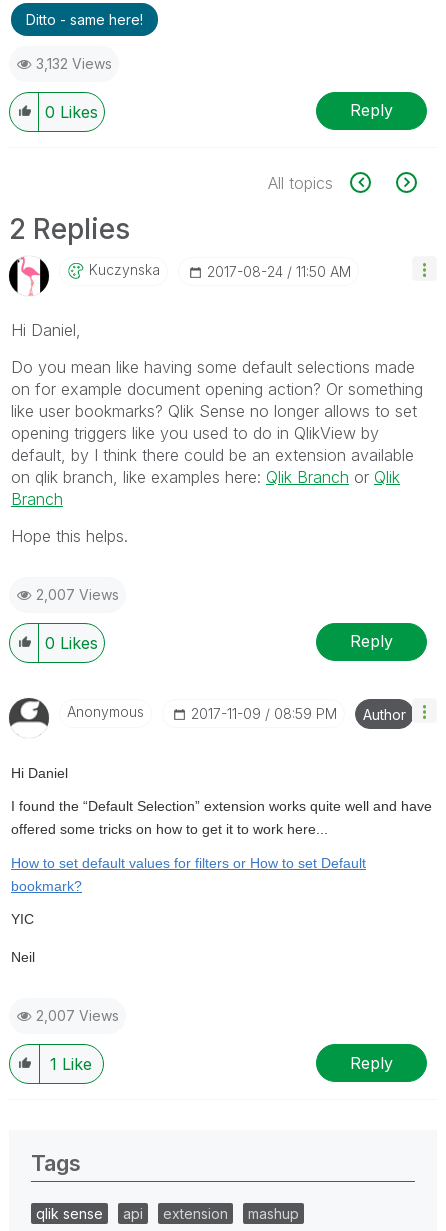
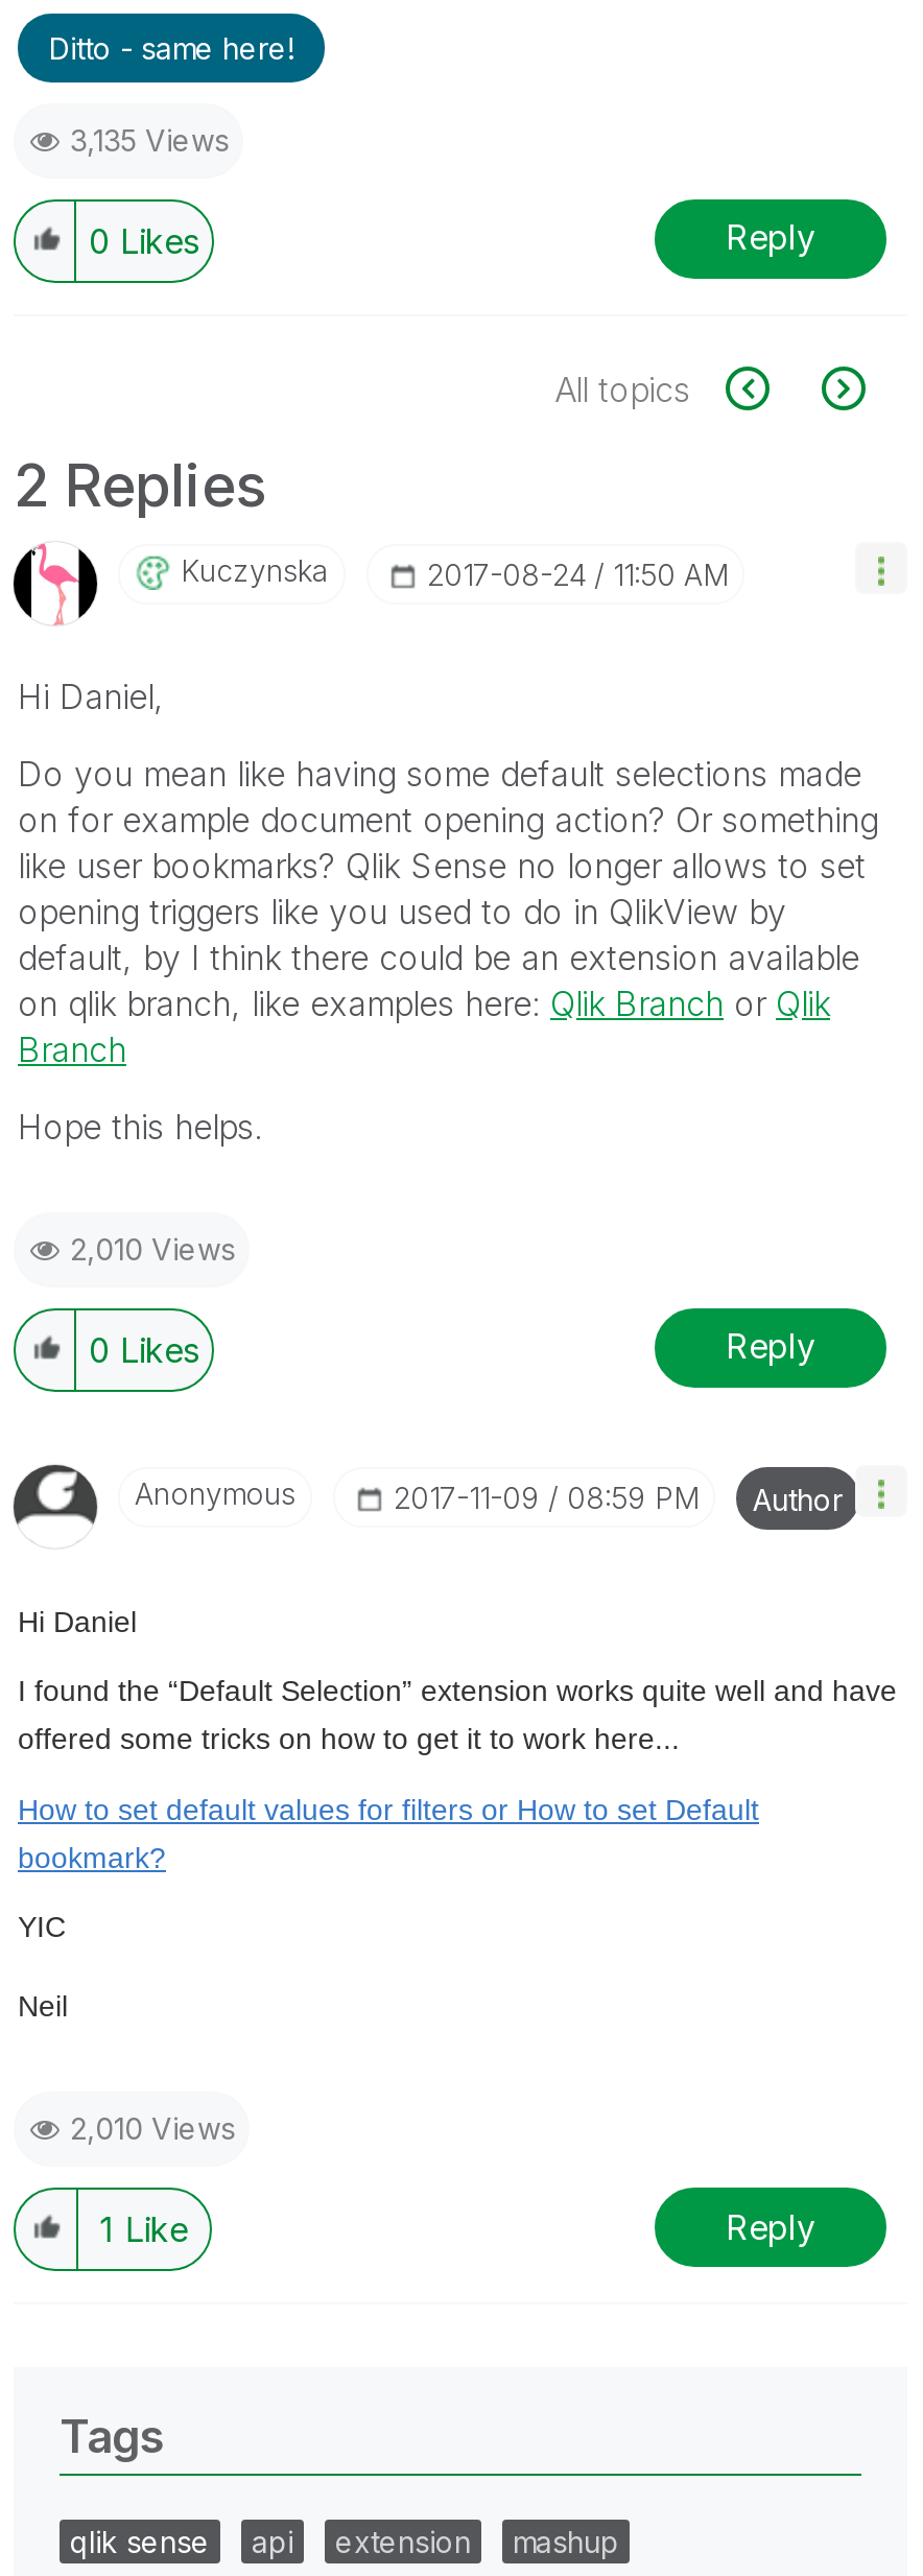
- 3,132 Views
+ 3,135 Views

- 2,007 Views
+ 2,010 Views

- 2,007 Views
+ 2,010 Views
